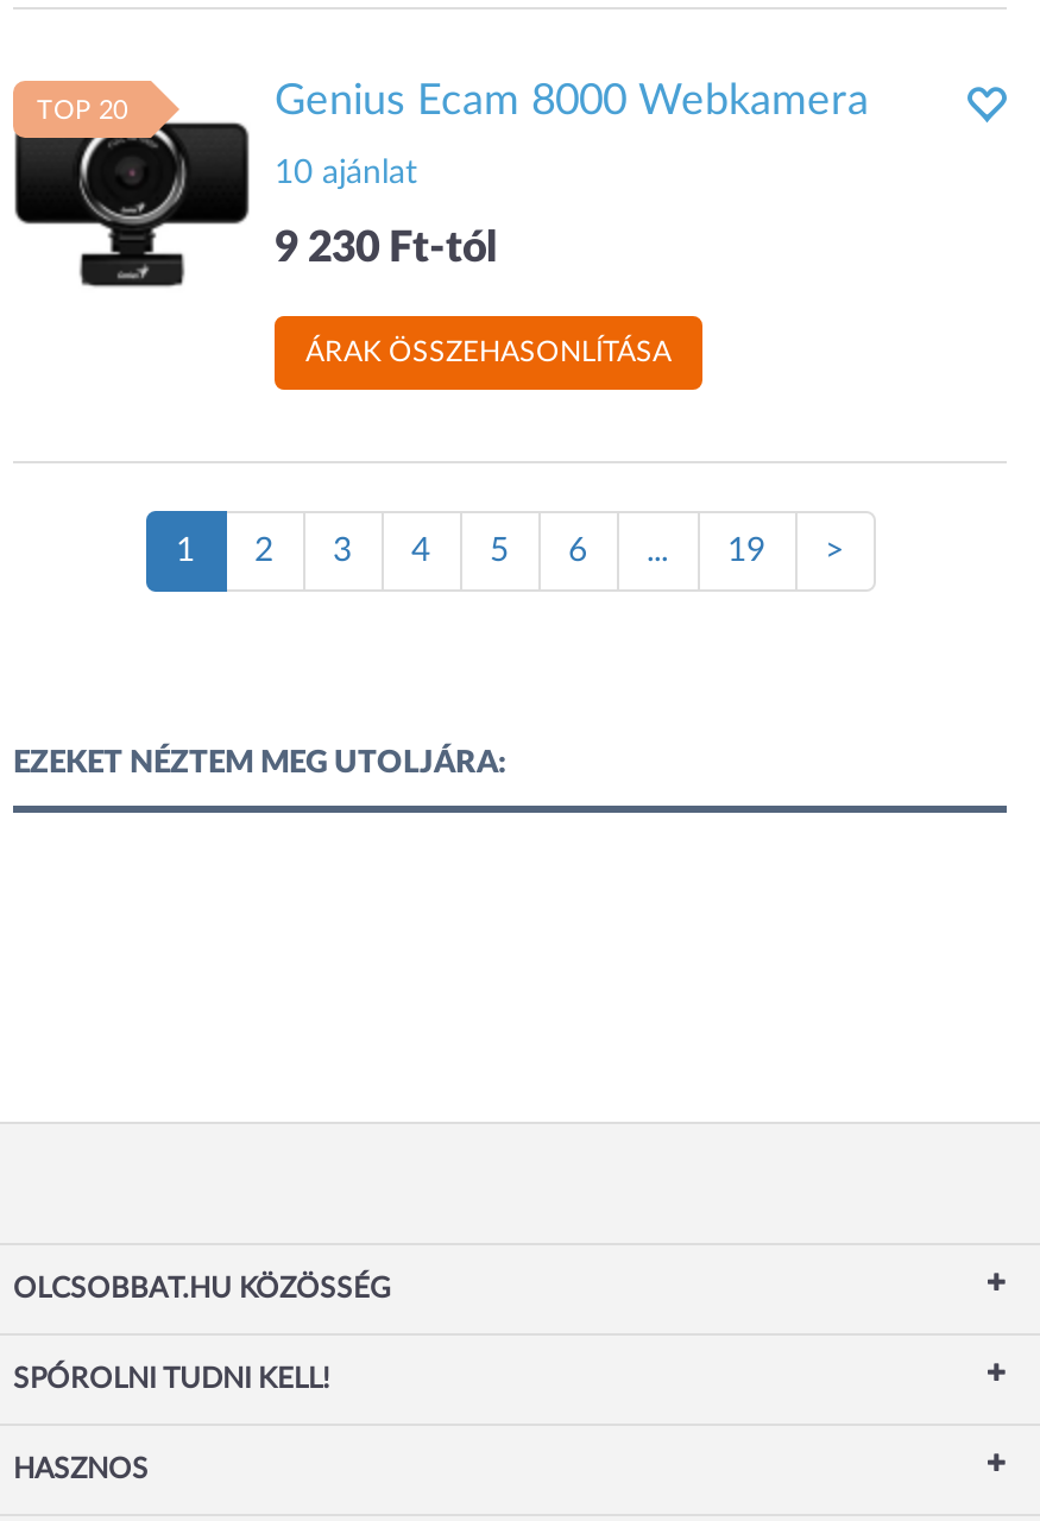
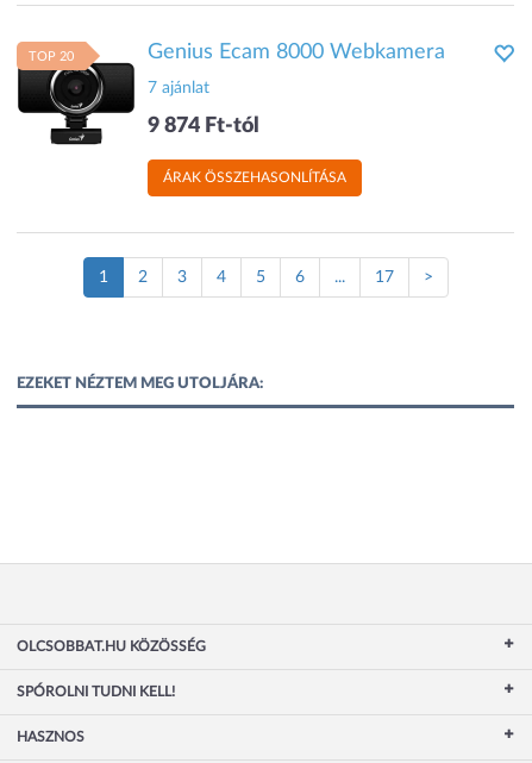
- 10 ajánlat
+ 7 ajánlat

- 9 230 Ft-tól
+ 9 874 Ft-tól

- 19
+ 17
